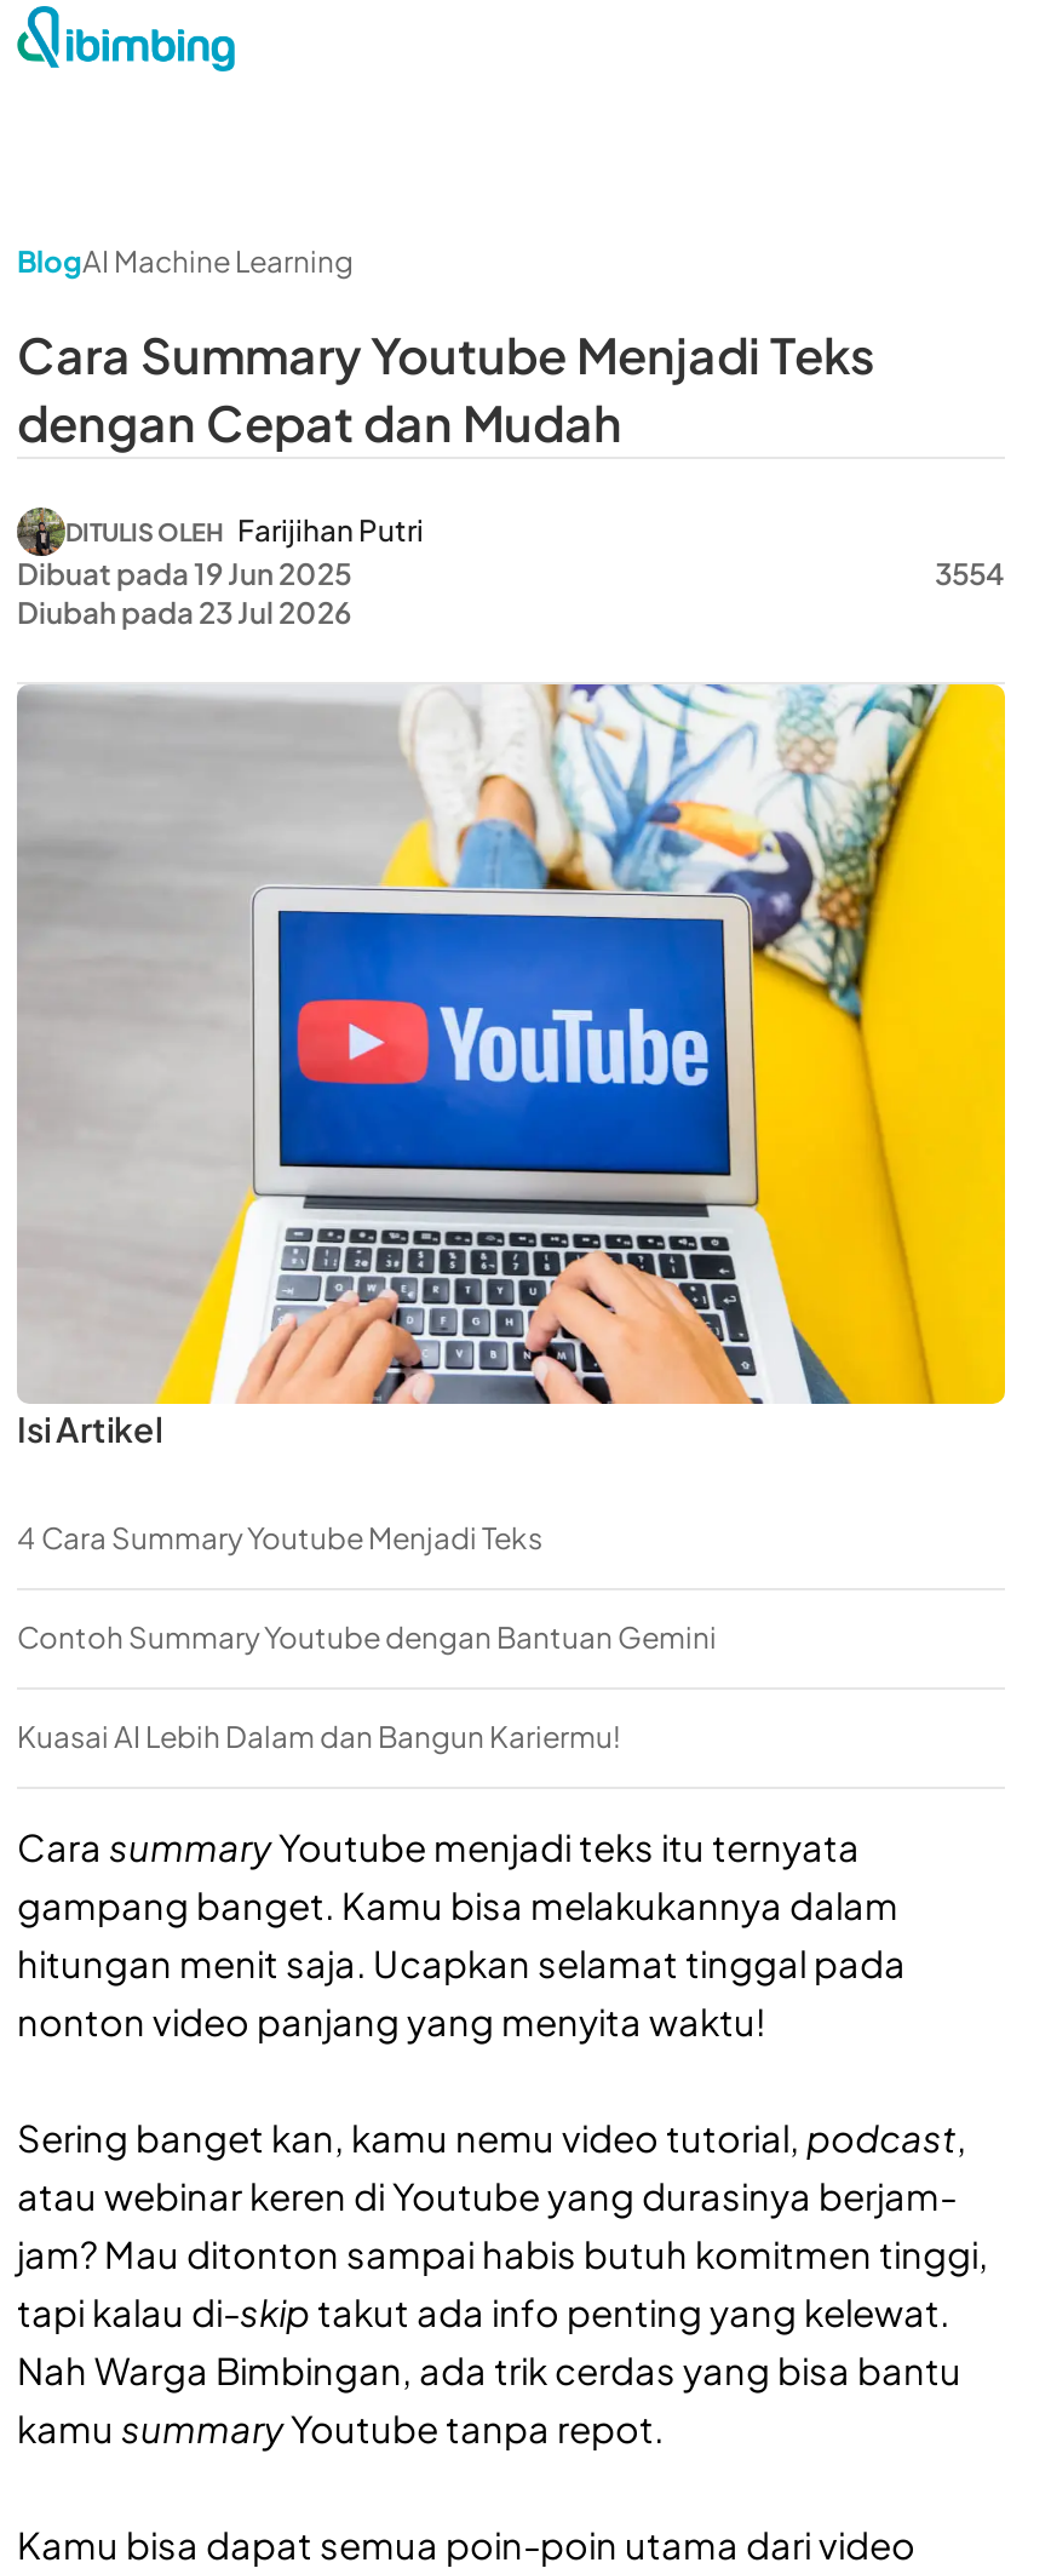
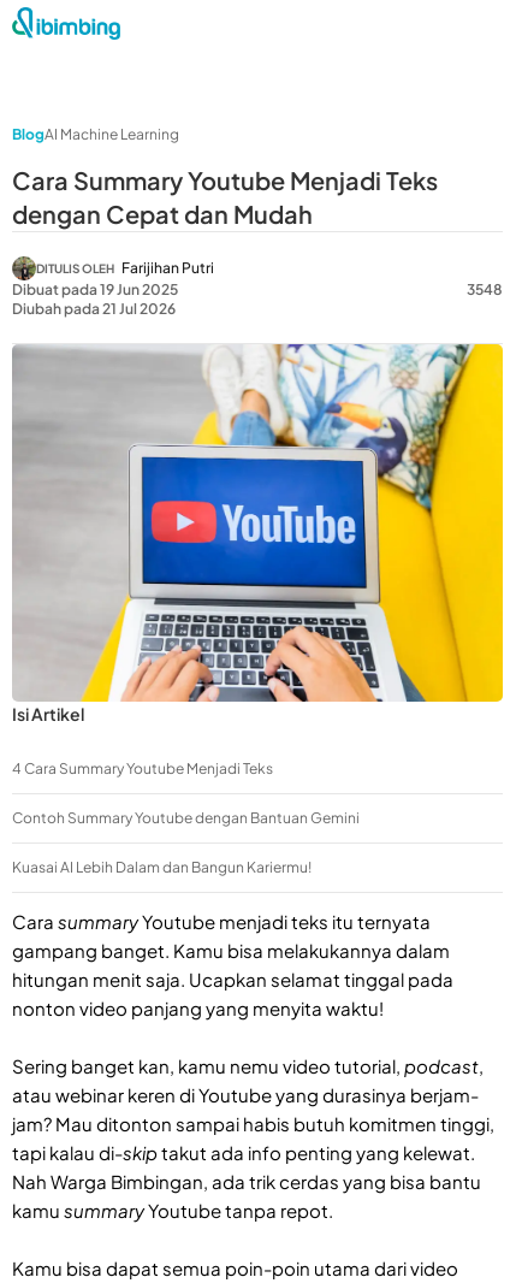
- 3554
+ 3548

- Diubah pada 23 Jul 2026
+ Diubah pada 21 Jul 2026
